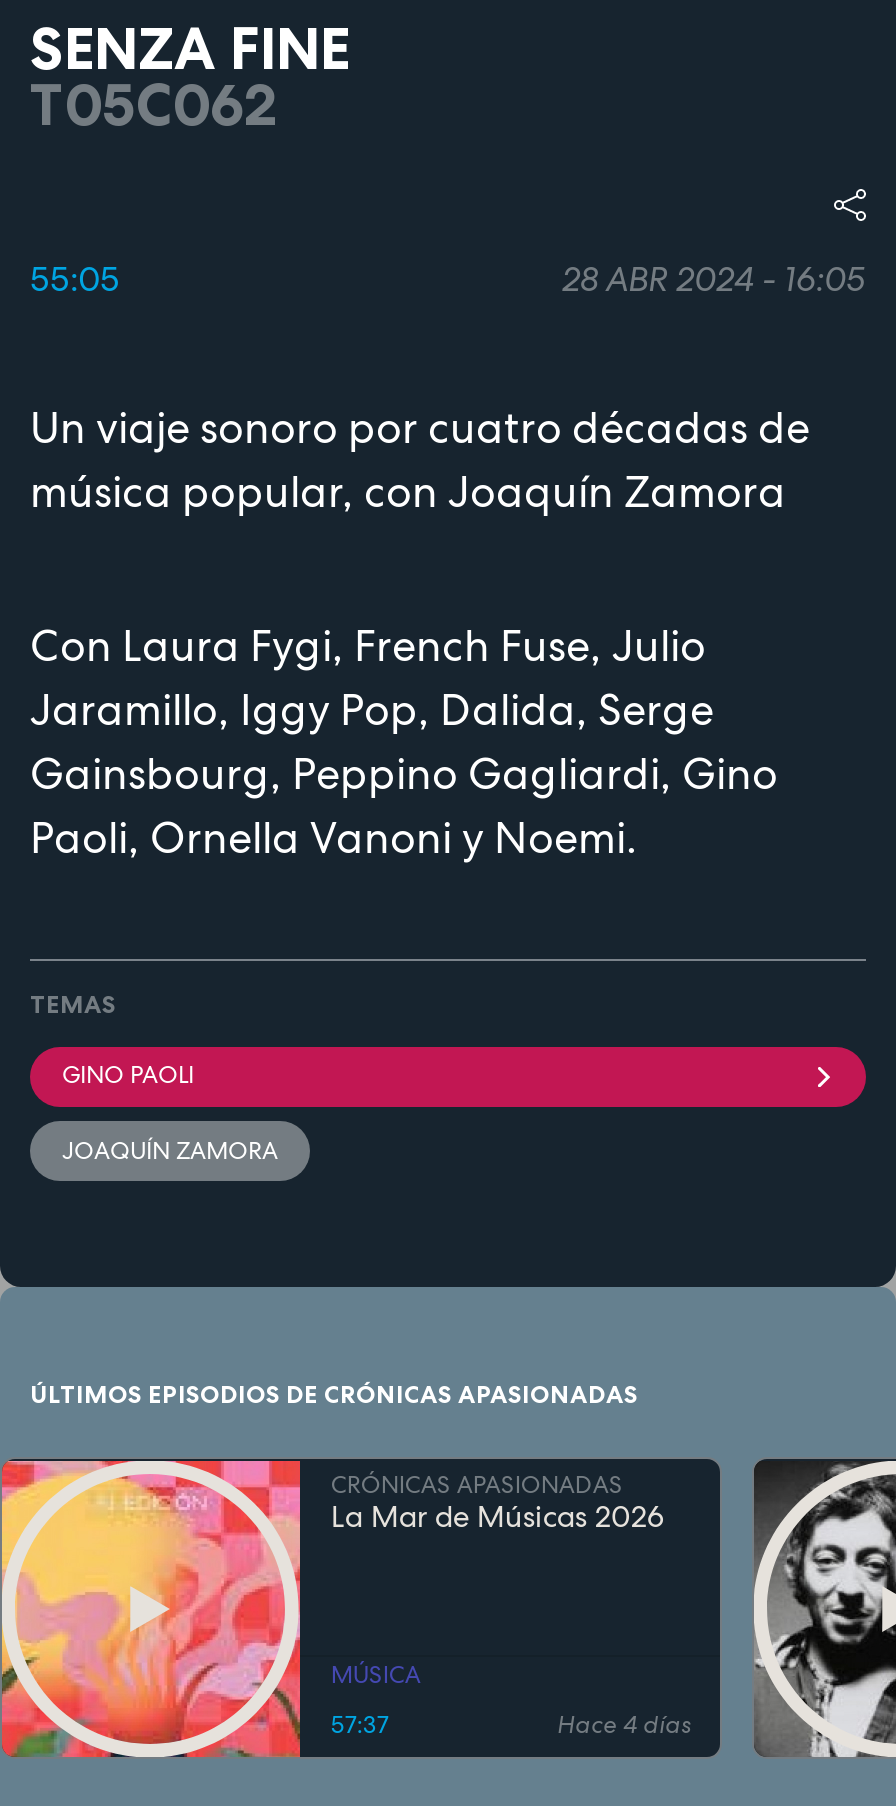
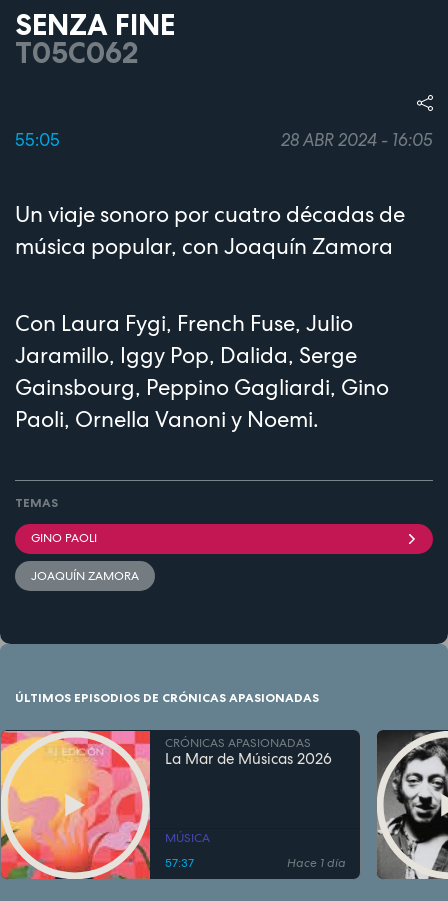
- Hace 4 días
+ Hace 1 día
